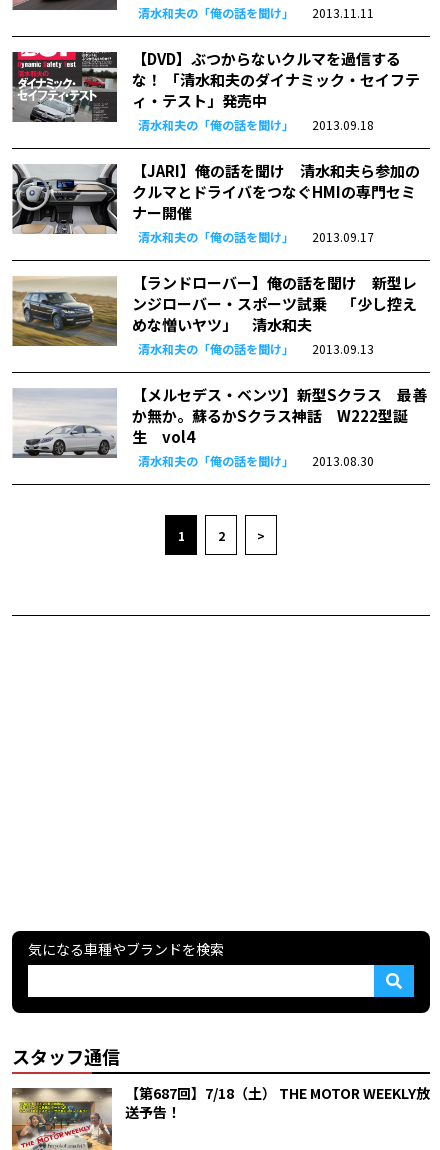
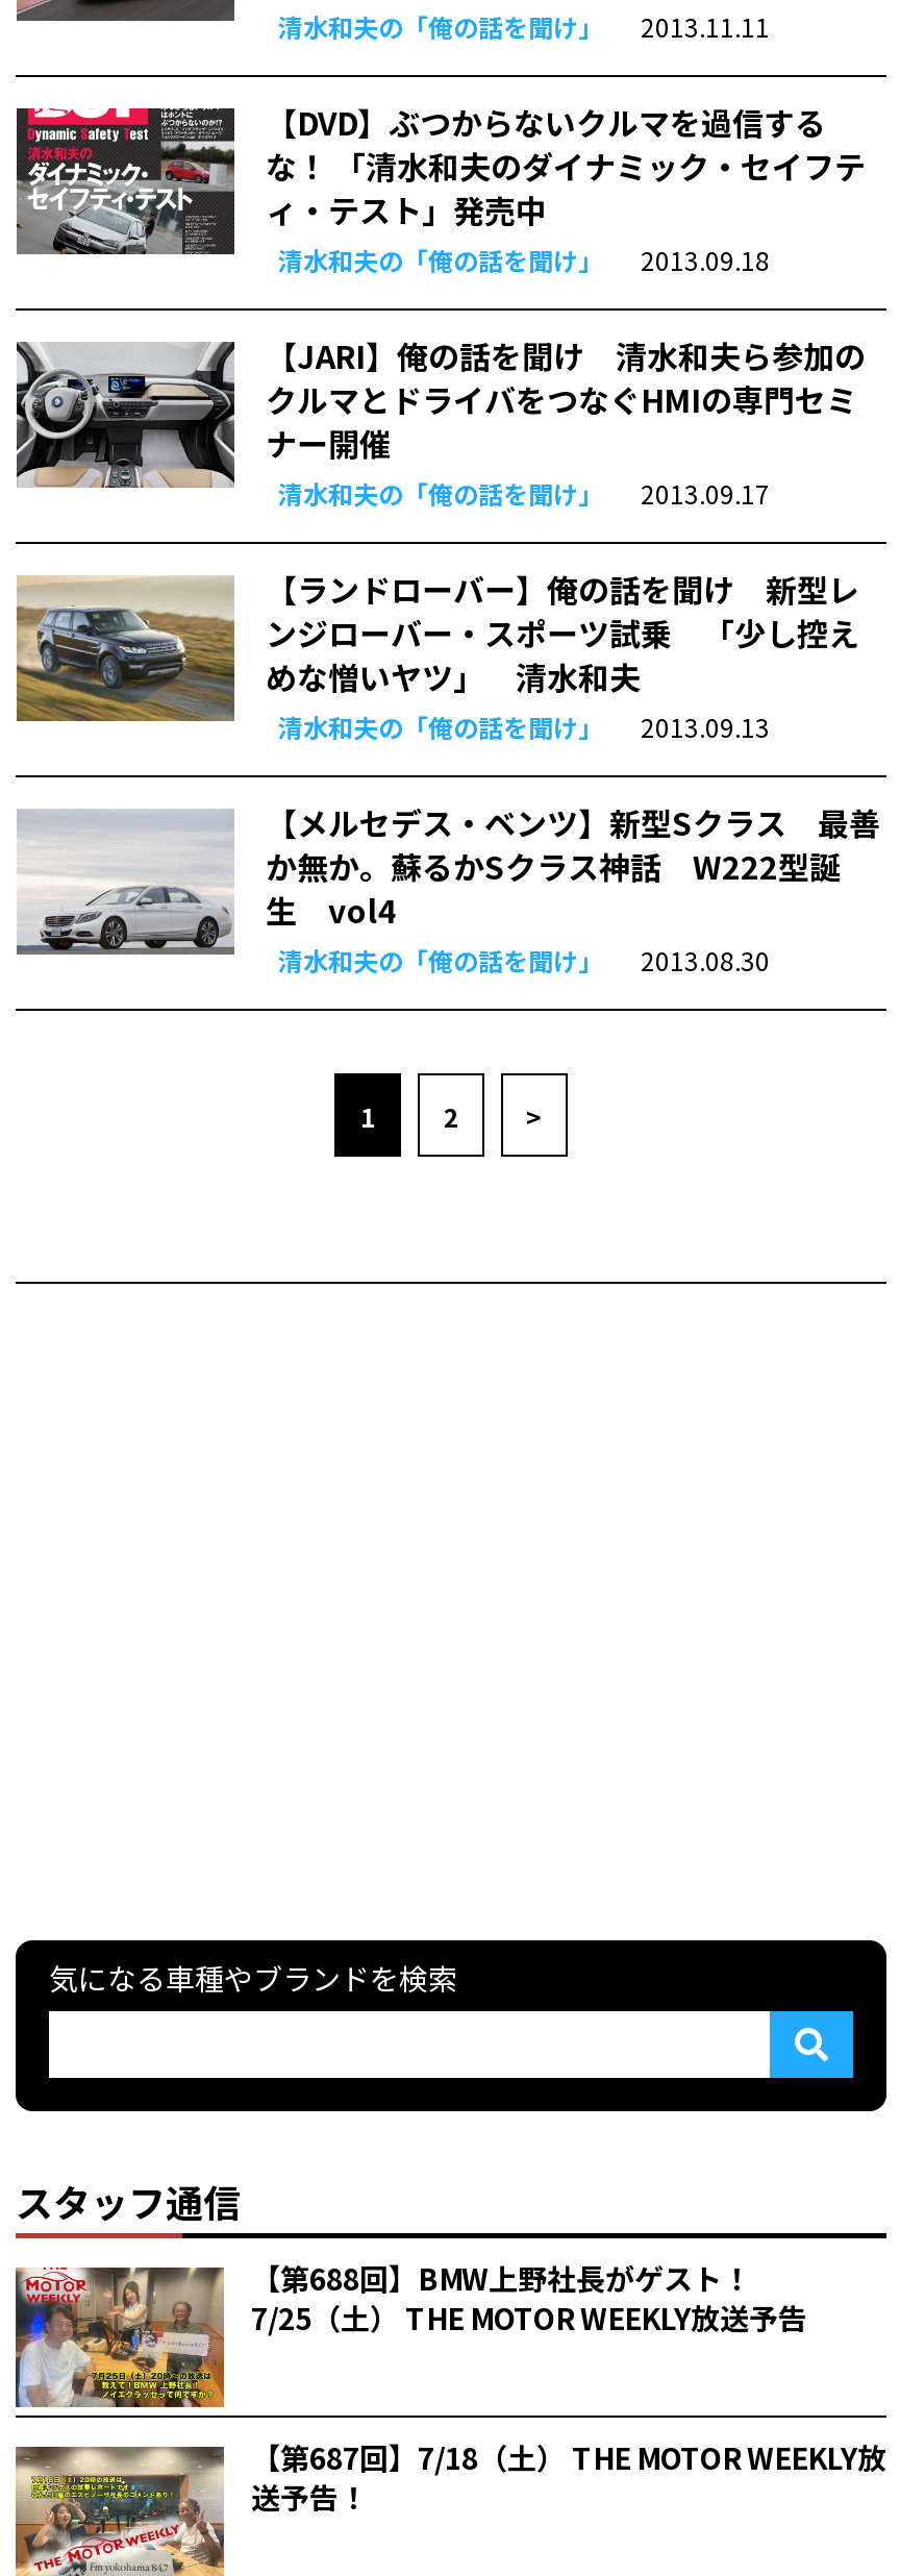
+ [image]
+ 【第688回】BMW上野社長がゲスト！
+ 7/25（土） THE MOTOR WEEKLY放送予告
